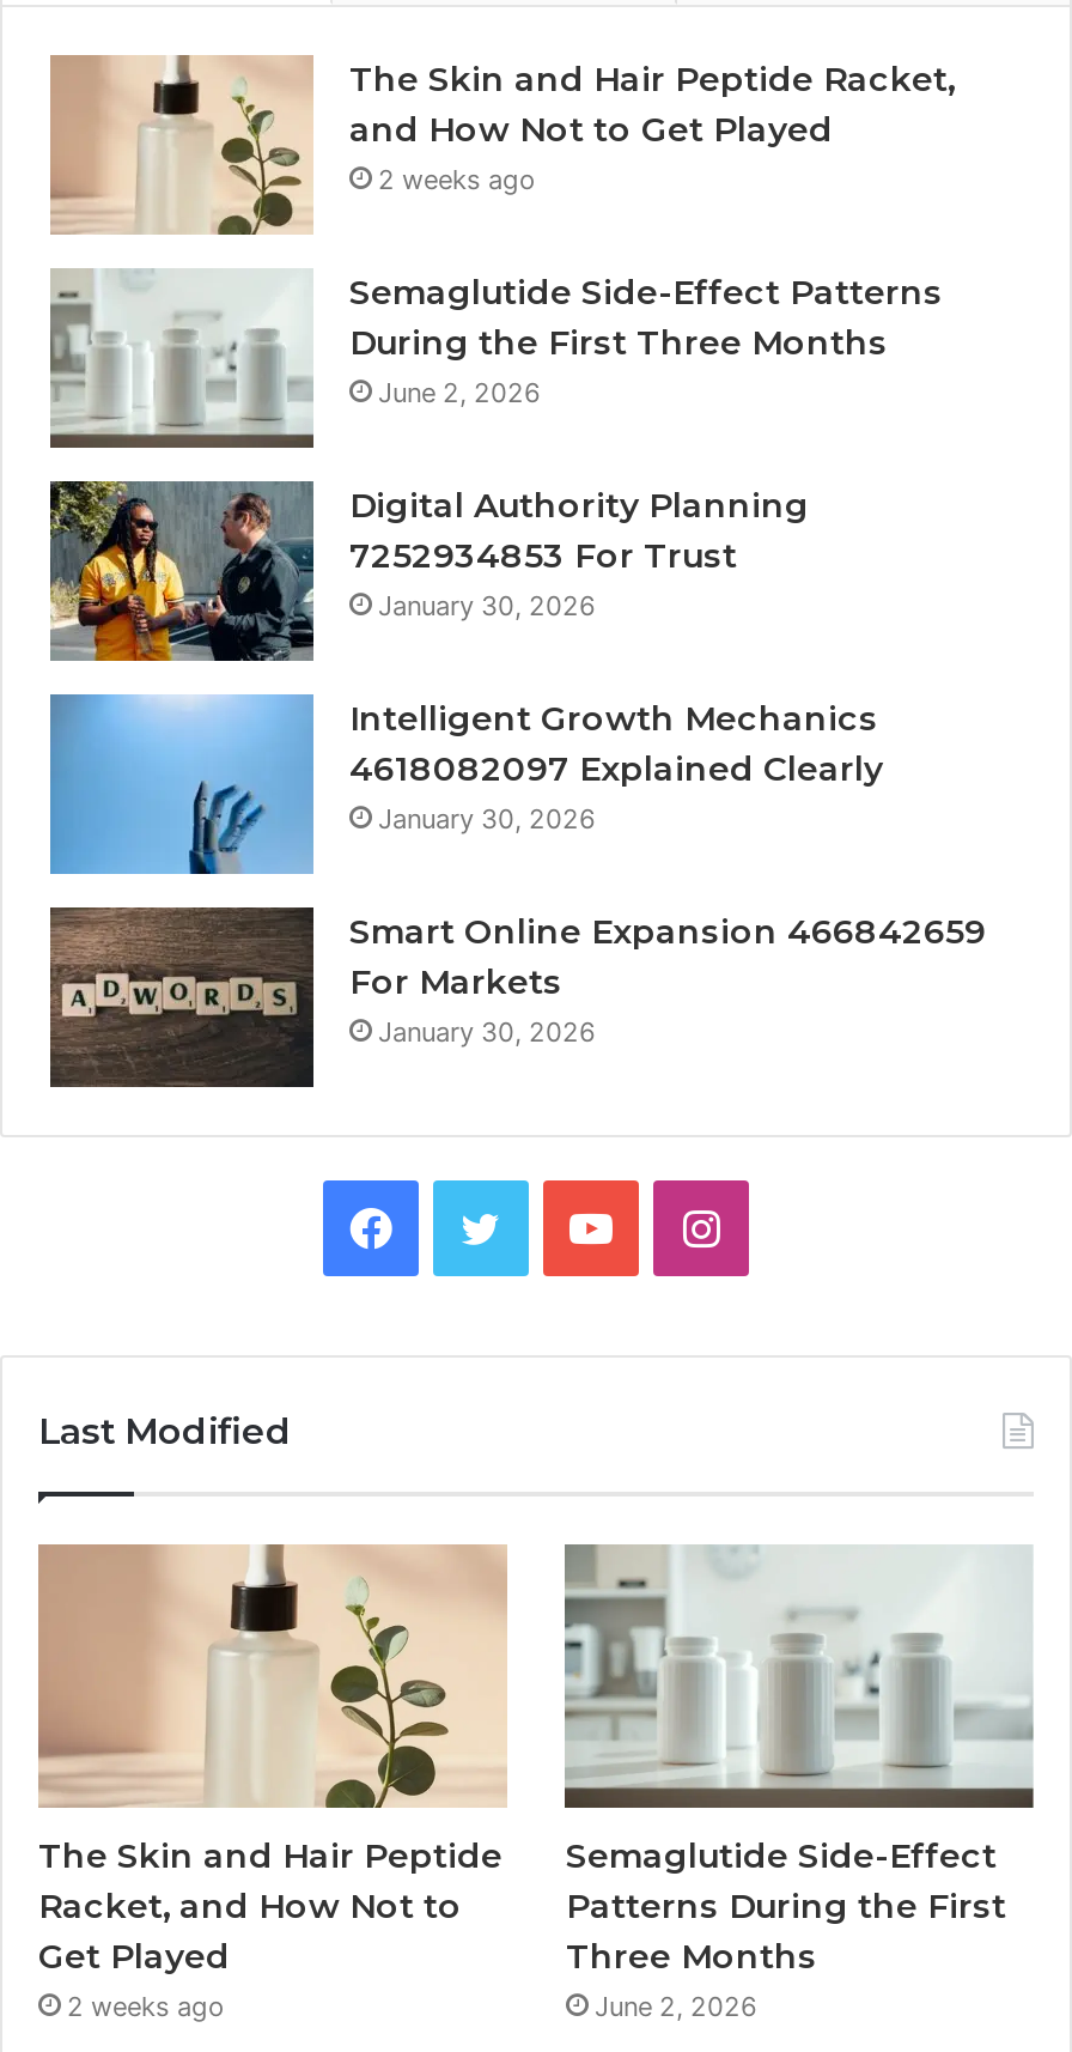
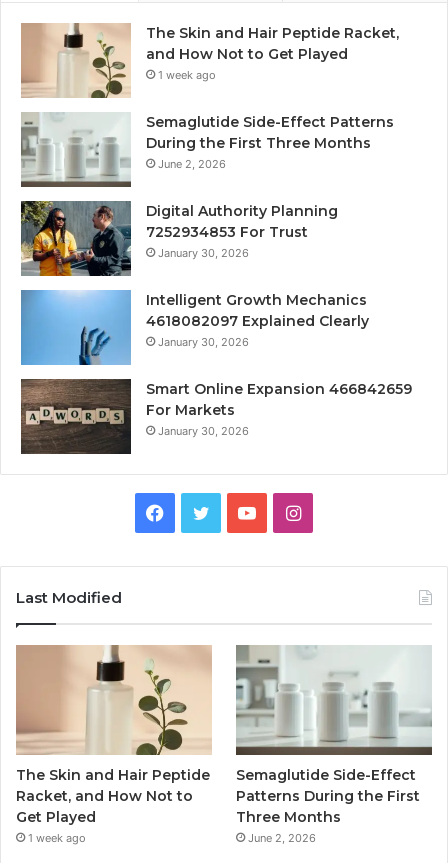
- 2 weeks ago
+ 1 week ago

- 2 weeks ago
+ 1 week ago
